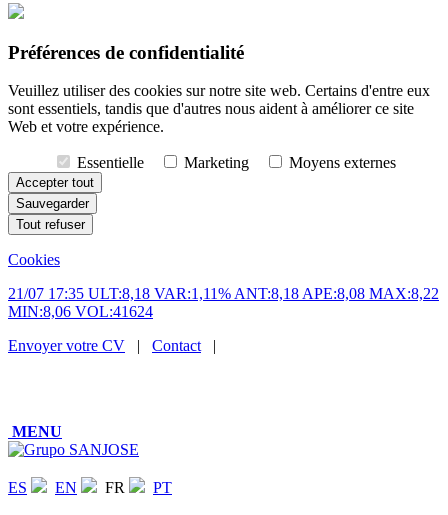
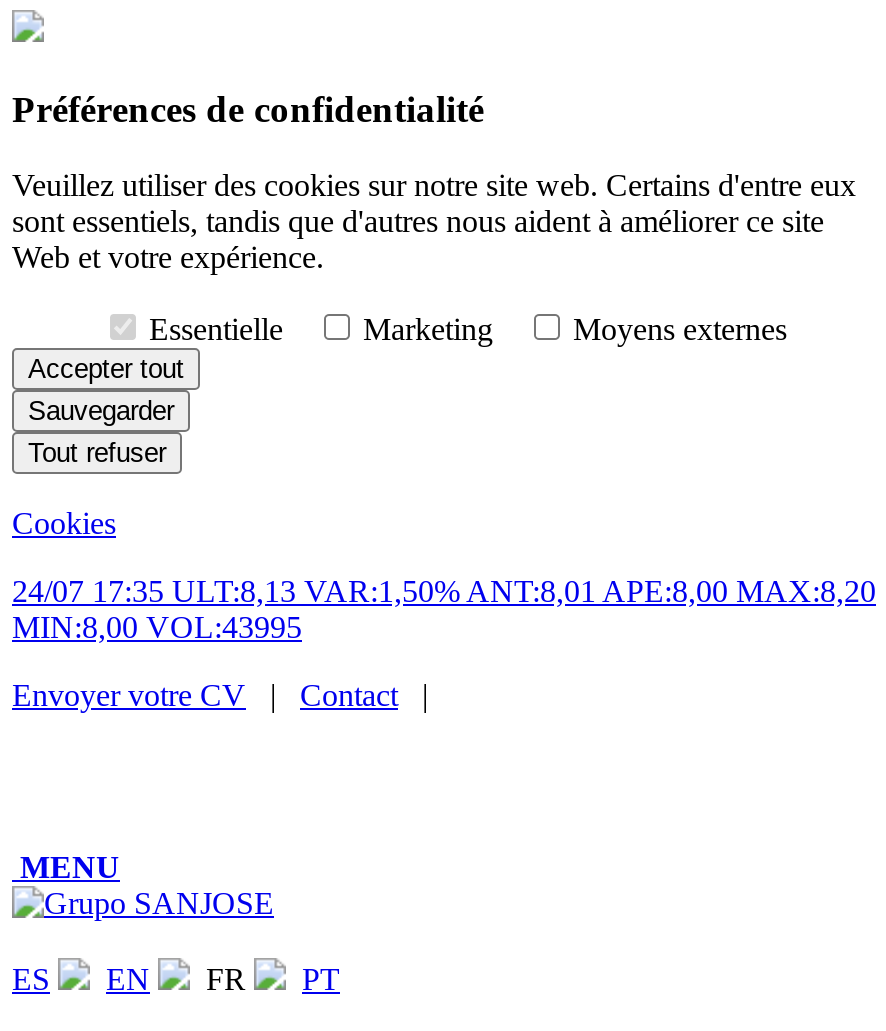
- 21/07 17:35 ULT:8,18 VAR:1,11% ANT:8,18 APE:8,08 MAX:8,22
- MIN:8,06 VOL:41624
+ 24/07 17:35 ULT:8,13 VAR:1,50% ANT:8,01 APE:8,00 MAX:8,20
+ MIN:8,00 VOL:43995
